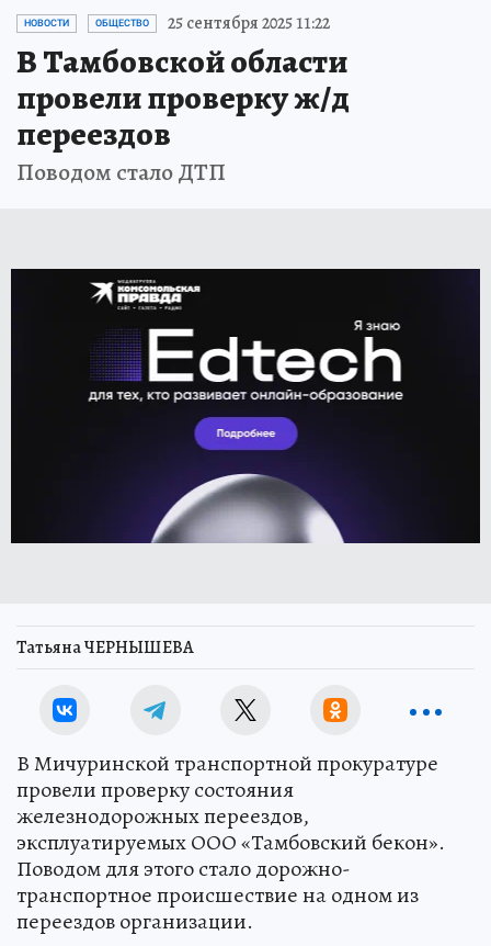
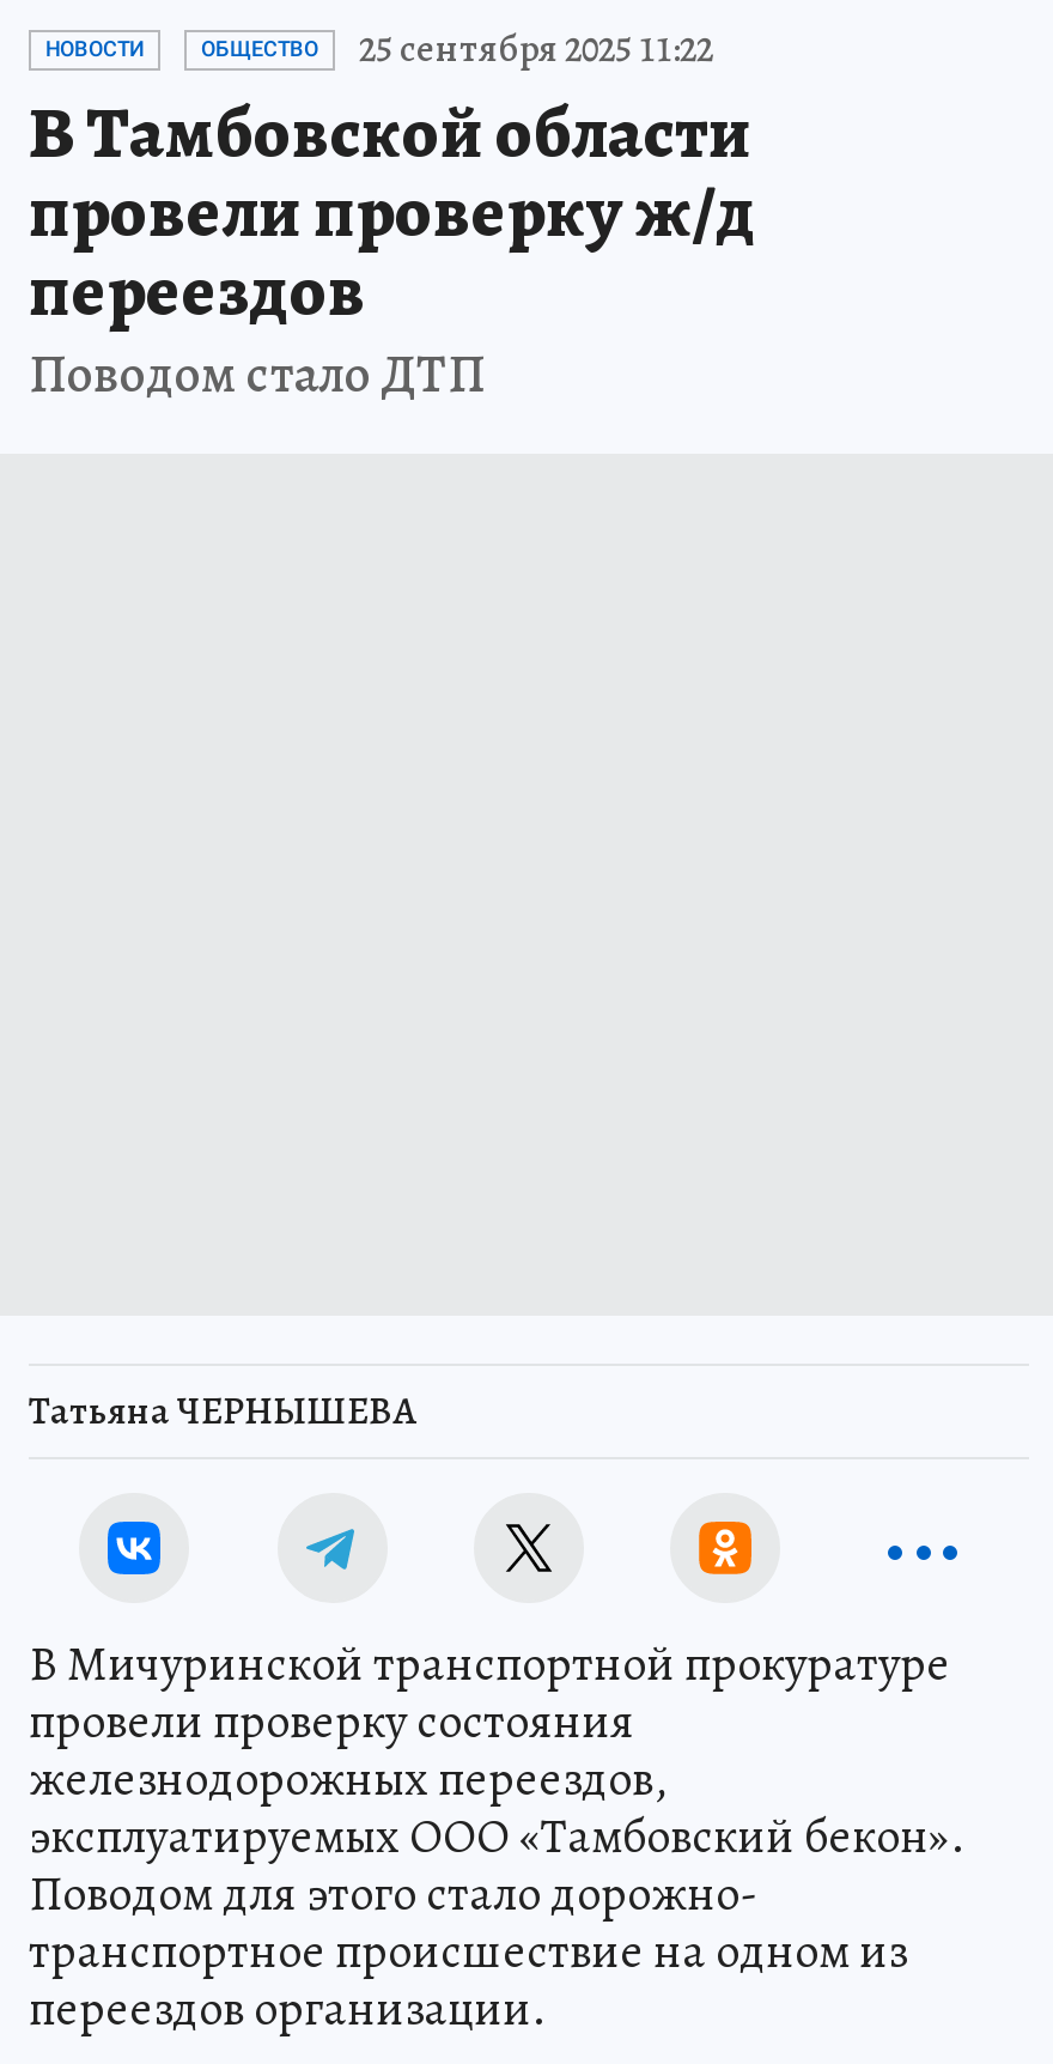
- [image]
